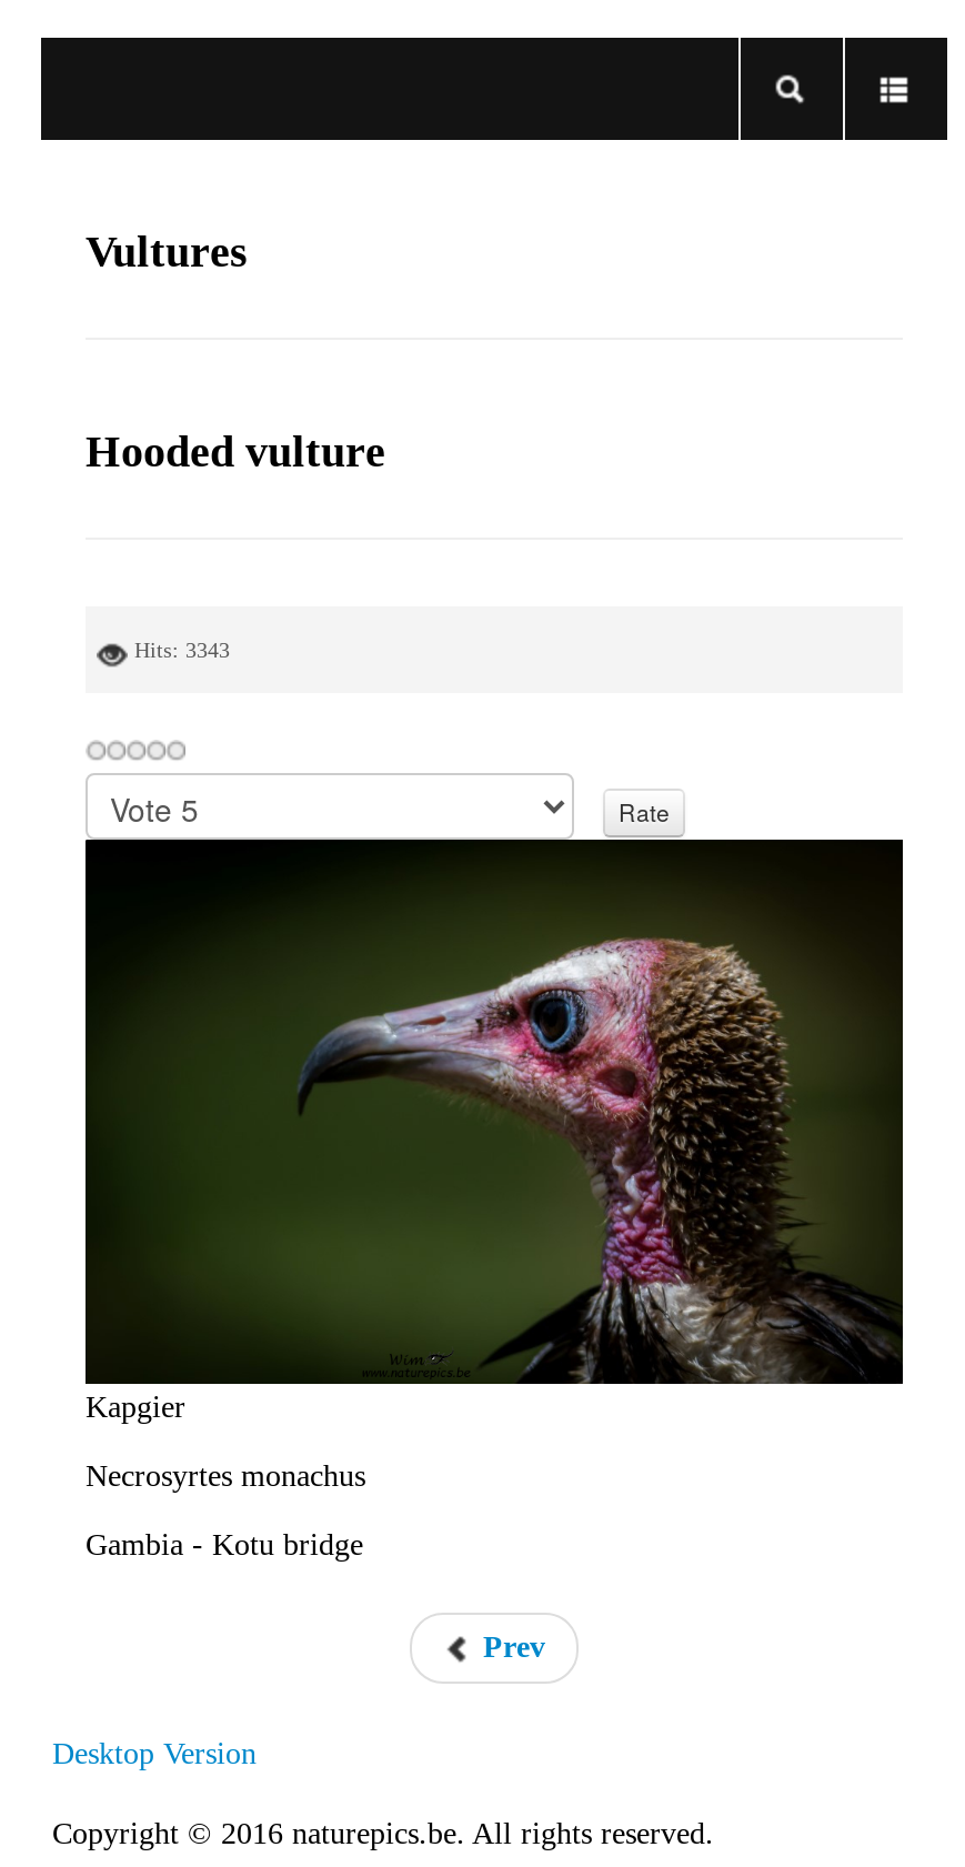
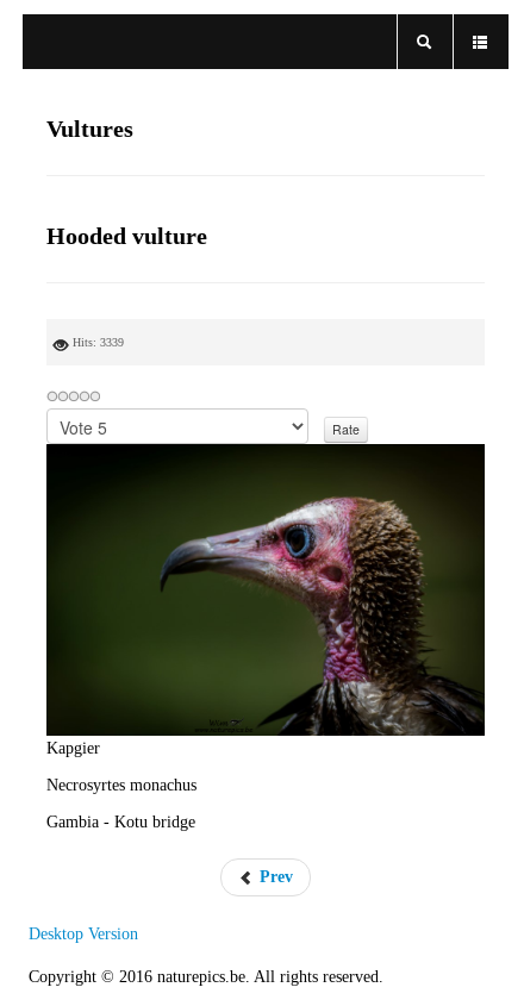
- Hits: 3343
+ Hits: 3339
